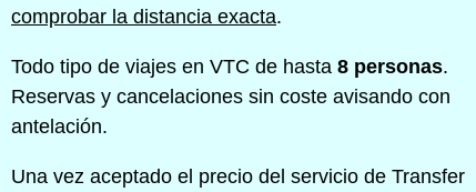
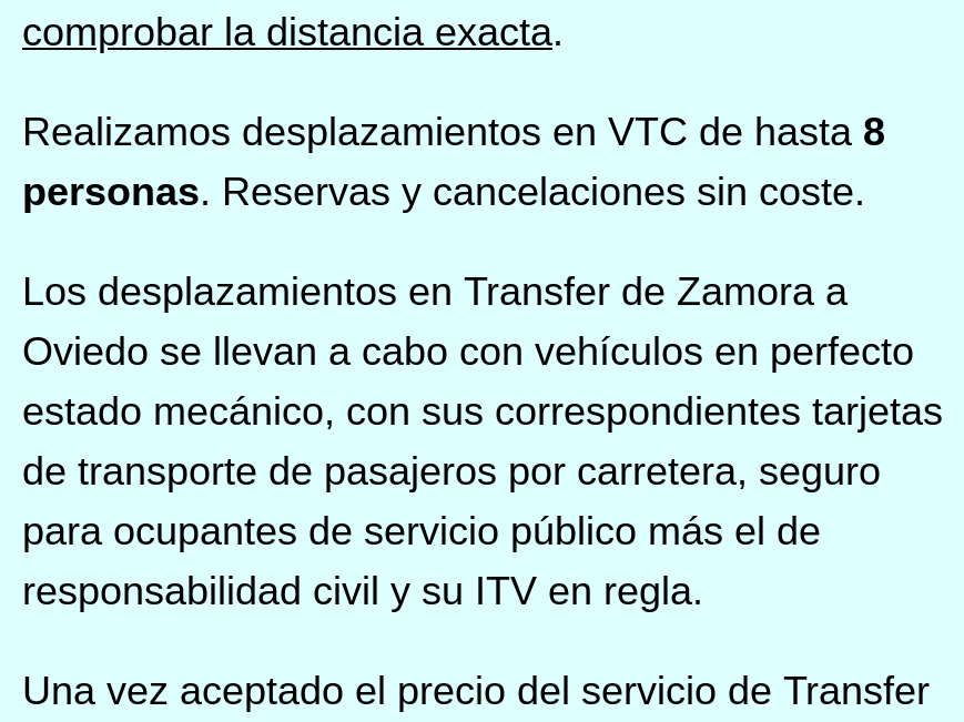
- Todo tipo de viajes en VTC de hasta 8 personas.
- Reservas y cancelaciones sin coste avisando con
- antelación.
+ Realizamos desplazamientos en VTC de hasta 8
+ personas. Reservas y cancelaciones sin coste.
+ Los desplazamientos en Transfer de Zamora a
+ Oviedo se llevan a cabo con vehículos en perfecto
+ estado mecánico, con sus correspondientes tarjetas
+ de transporte de pasajeros por carretera, seguro
+ para ocupantes de servicio público más el de
+ responsabilidad civil y su ITV en regla.
